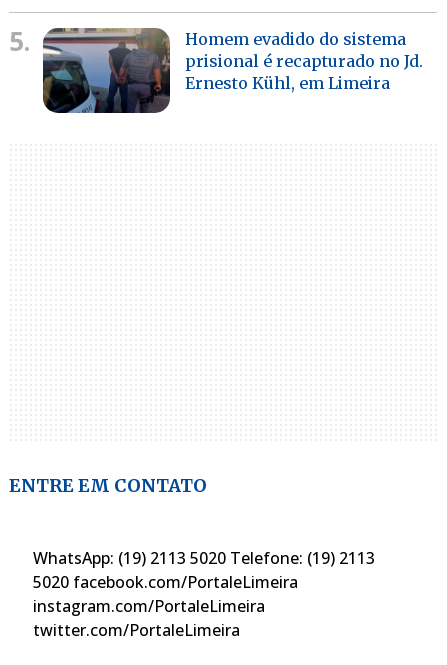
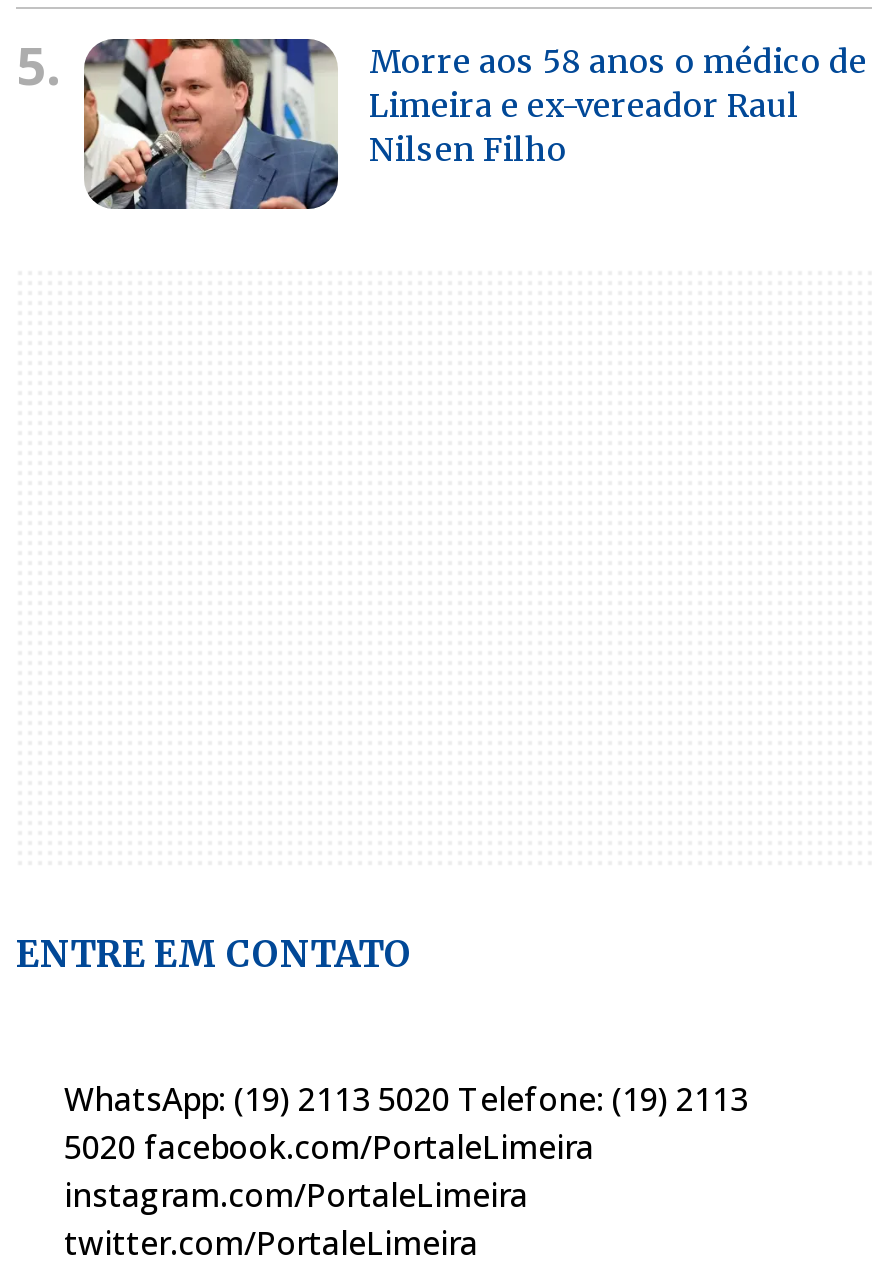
- [image]
- Homem evadido do sistema
- prisional é recapturado no Jd.
- Ernesto Kühl, em Limeira
+ [image]
+ Morre aos 58 anos o médico de
+ Limeira e ex-vereador Raul
+ Nilsen Filho
